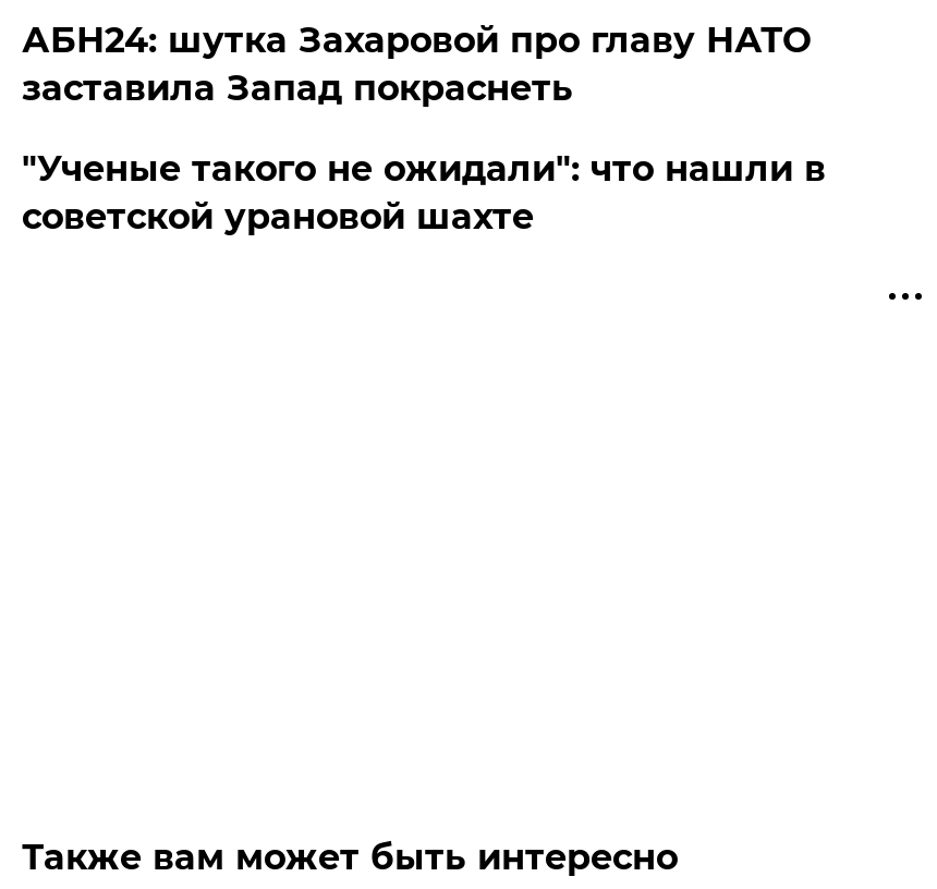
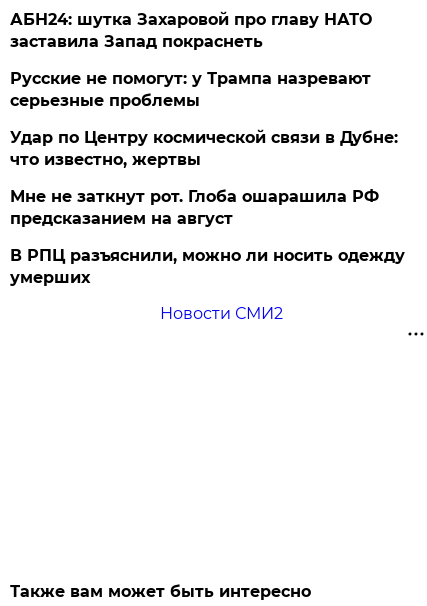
- "Ученые такого не ожидали": что нашли в
- советской урановой шахте
+ Русские не помогут: у Трампа назревают
+ серьезные проблемы
+ Удар по Центру космической связи в Дубне:
+ что известно, жертвы
+ Мне не заткнут рот. Глоба ошарашила РФ
+ предсказанием на август
+ В РПЦ разъяснили, можно ли носить одежду
+ умерших
+ Новости СМИ2
